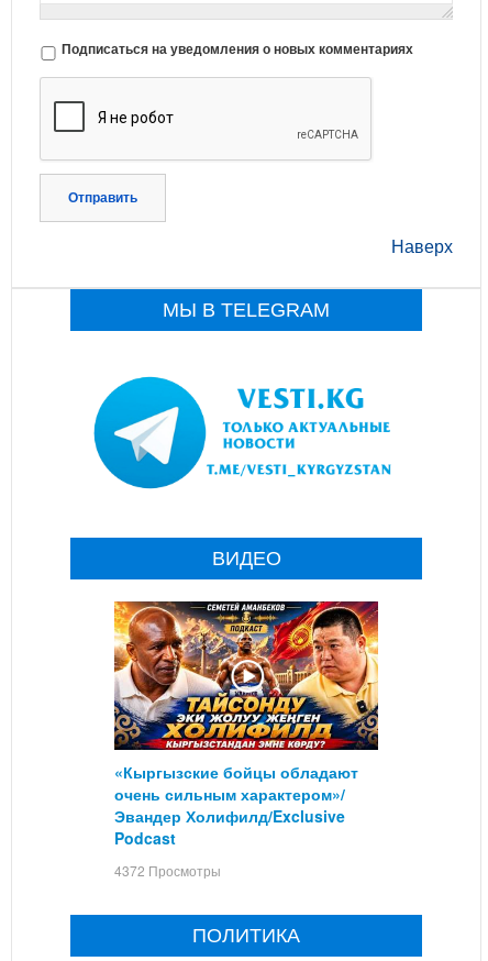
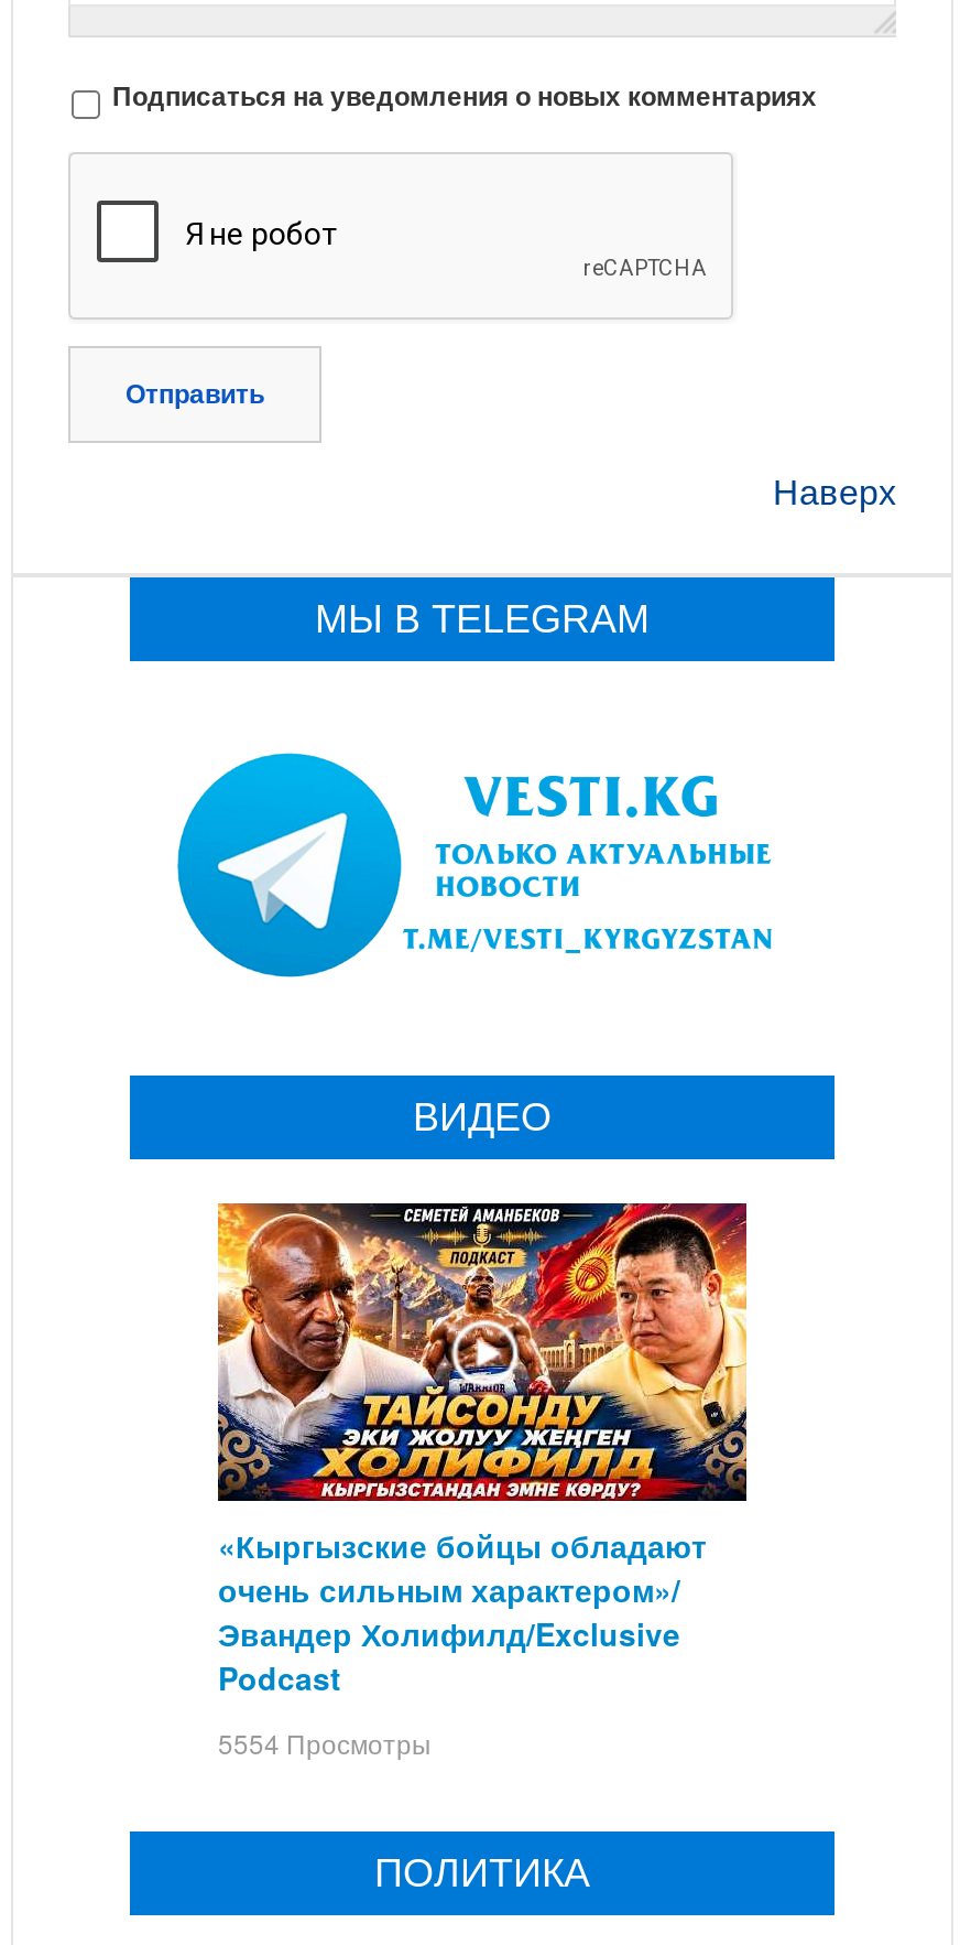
- 4372 Просмотры
+ 5554 Просмотры
